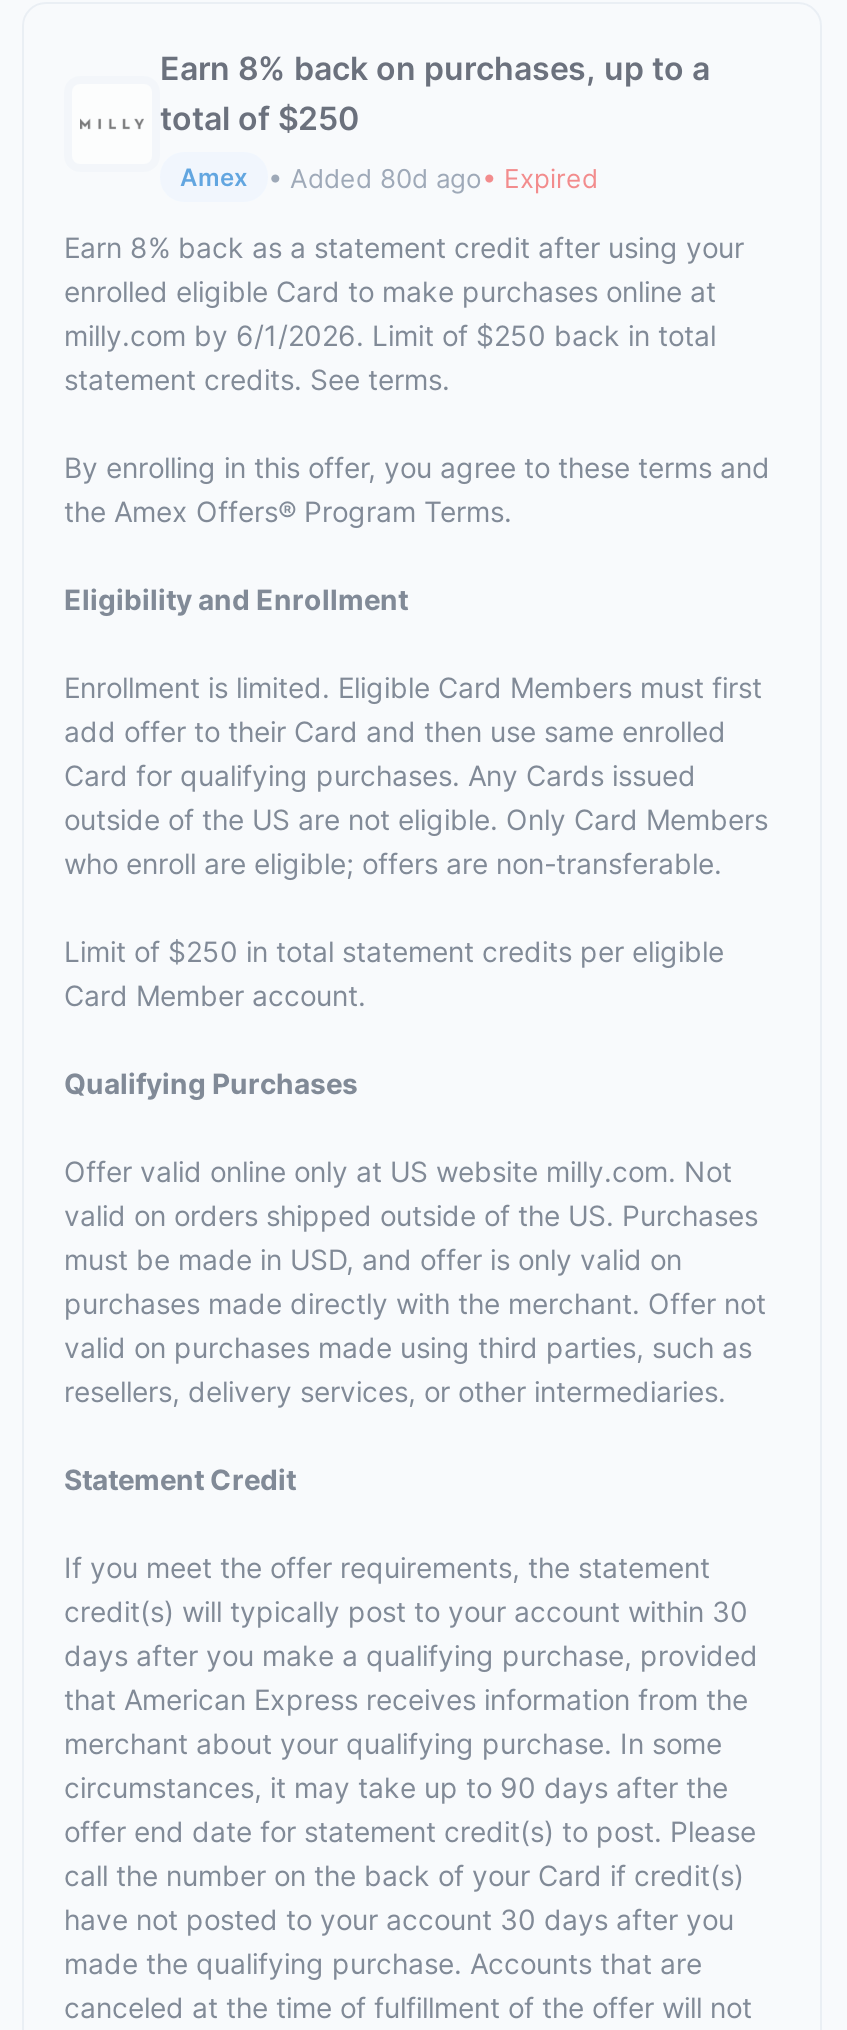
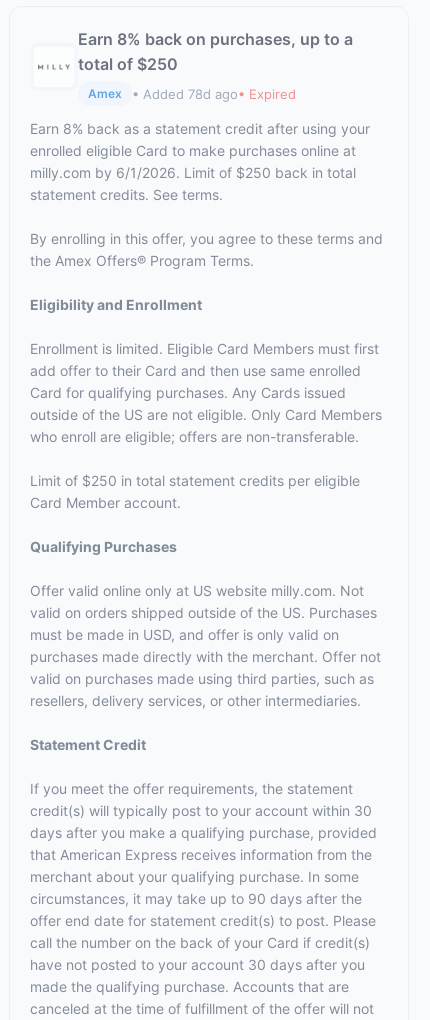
- • Added 80d ago• Expired
+ • Added 78d ago• Expired
